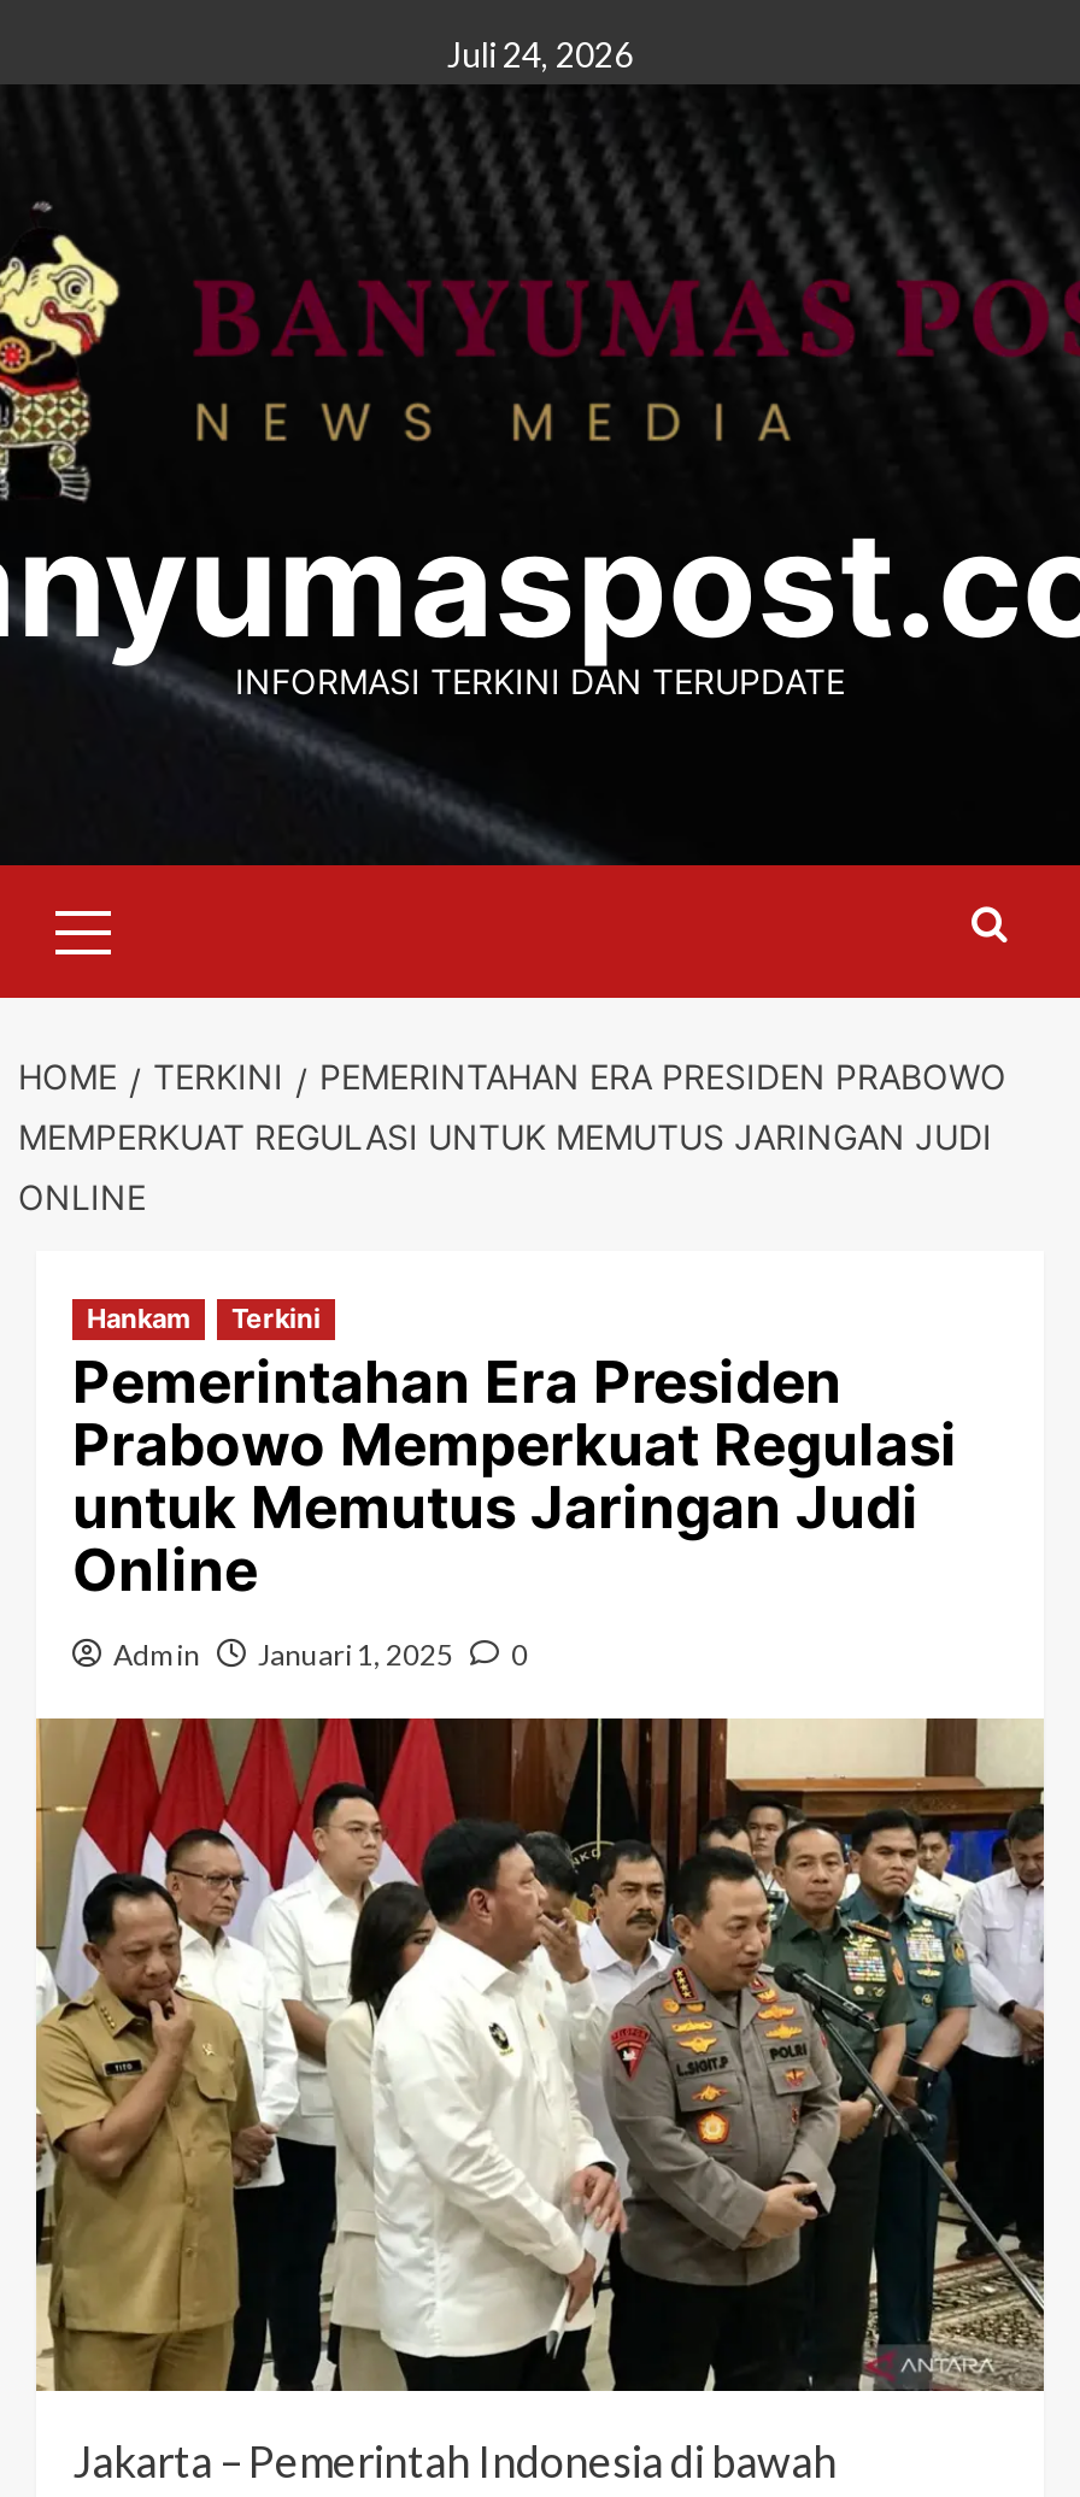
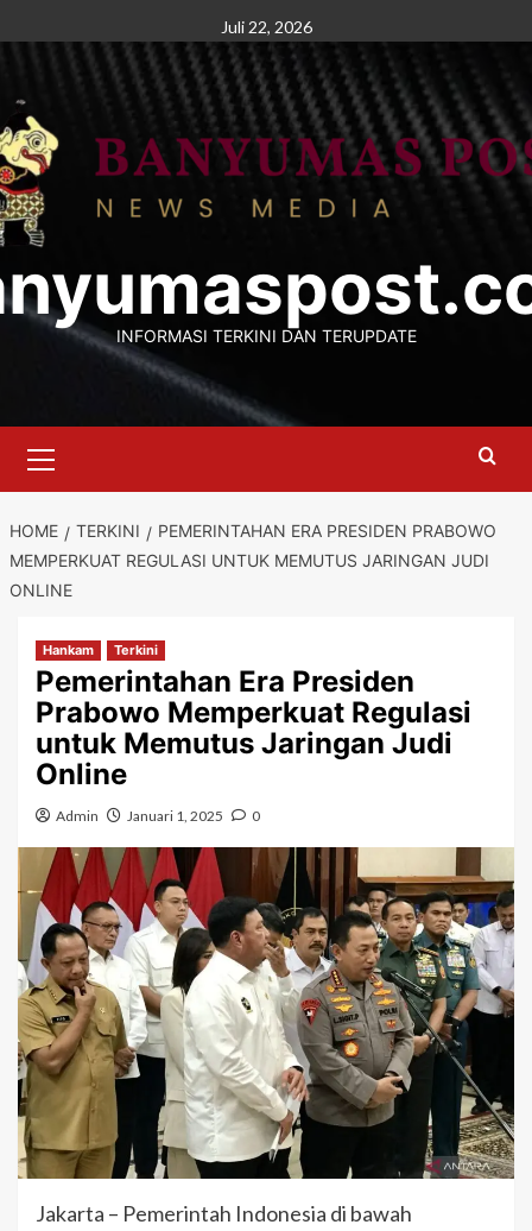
- Juli 24, 2026
+ Juli 22, 2026
